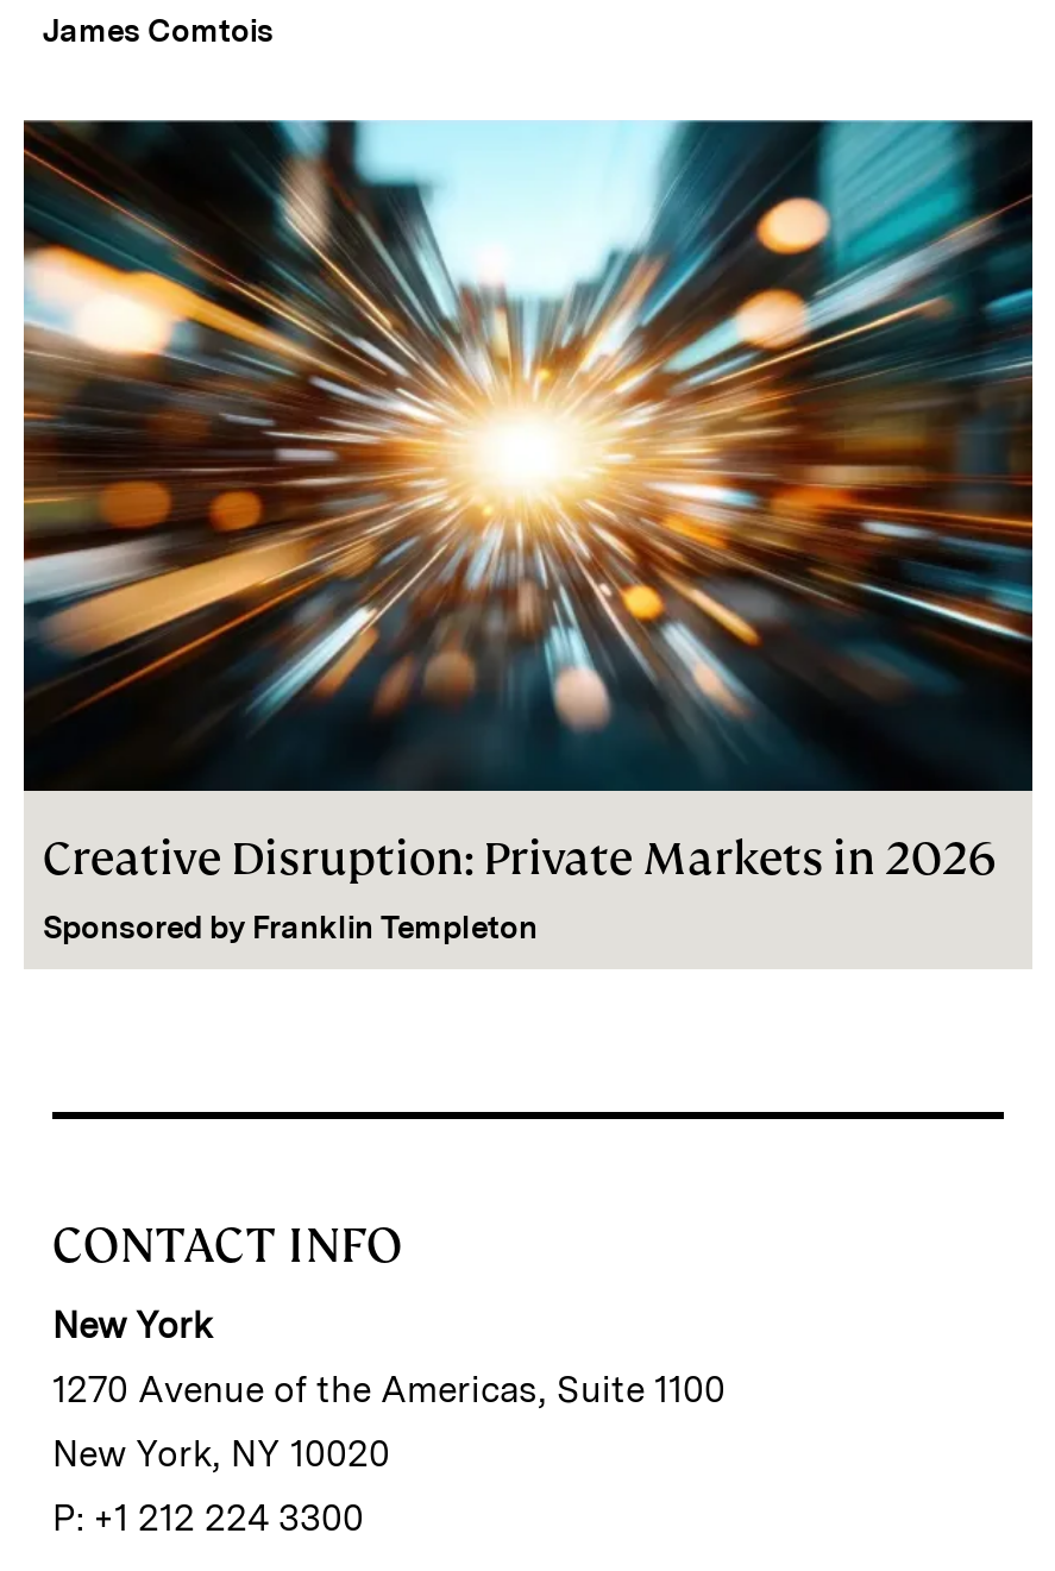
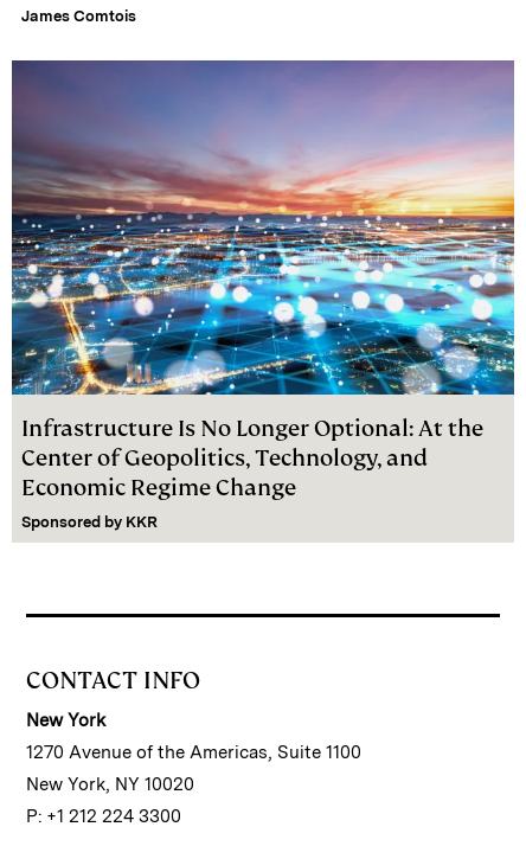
- [image]
- Creative Disruption: Private Markets in 2026
- Sponsored by Franklin Templeton
+ [image]
+ Infrastructure Is No Longer Optional: At the
+ Center of Geopolitics, Technology, and
+ Economic Regime Change
+ Sponsored by KKR
